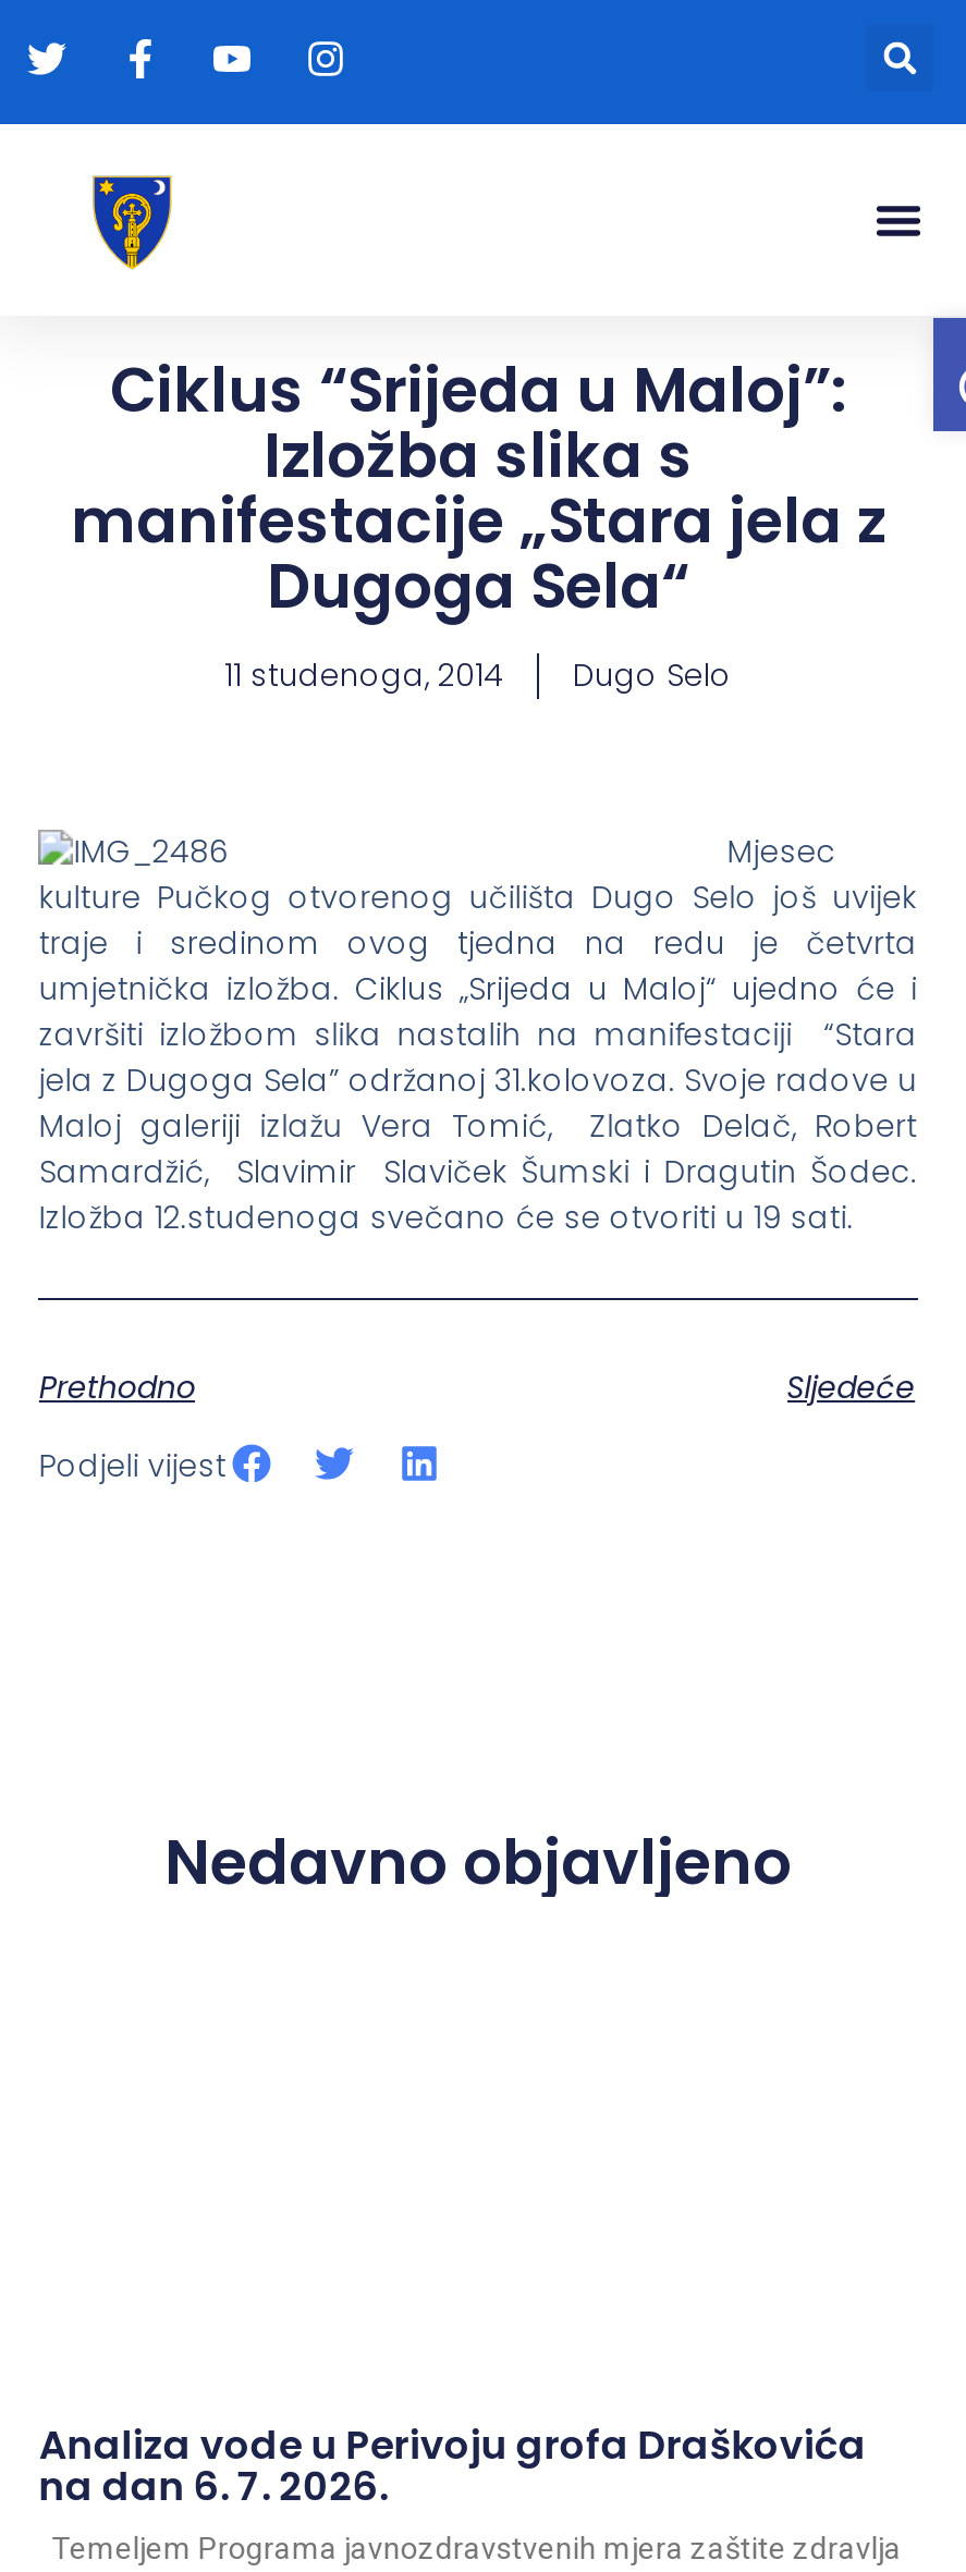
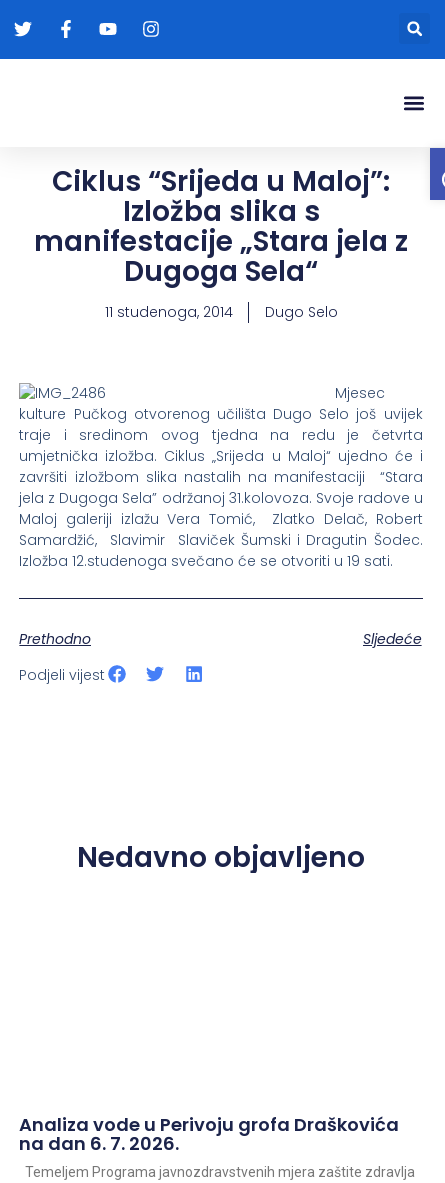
- [image]
